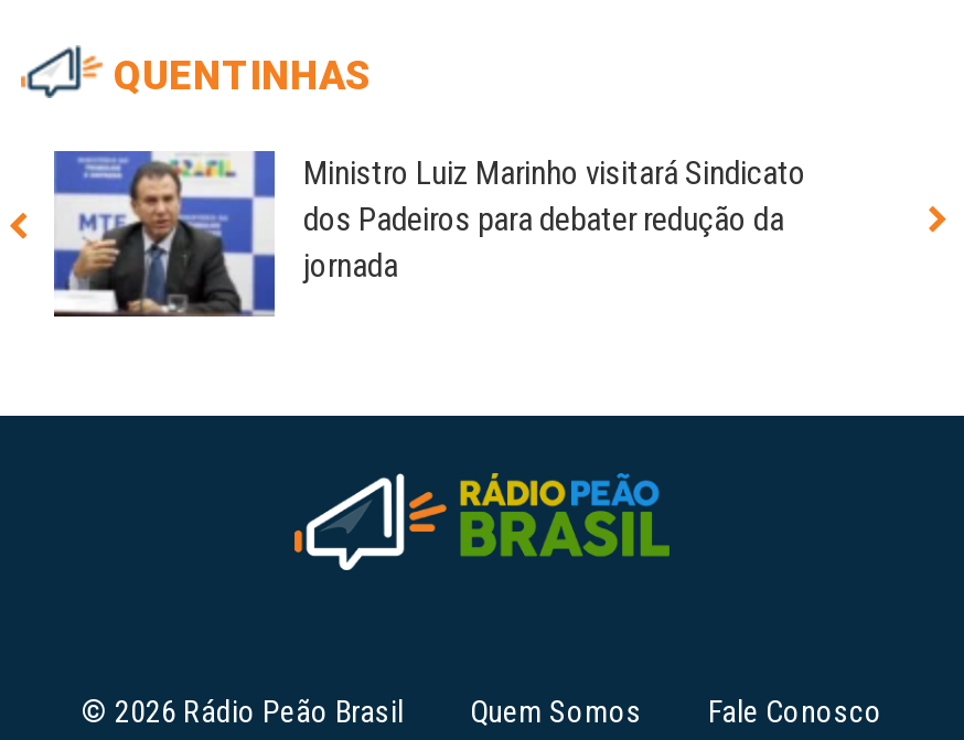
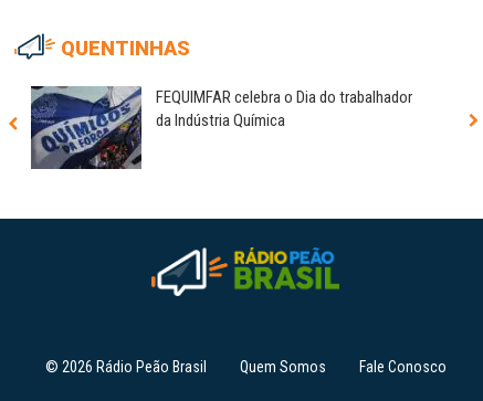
- [image]
- Ministro Luiz Marinho visitará Sindicato
- dos Padeiros para debater redução da
- jornada
+ [image]
+ FEQUIMFAR celebra o Dia do trabalhador
+ da Indústria Química
